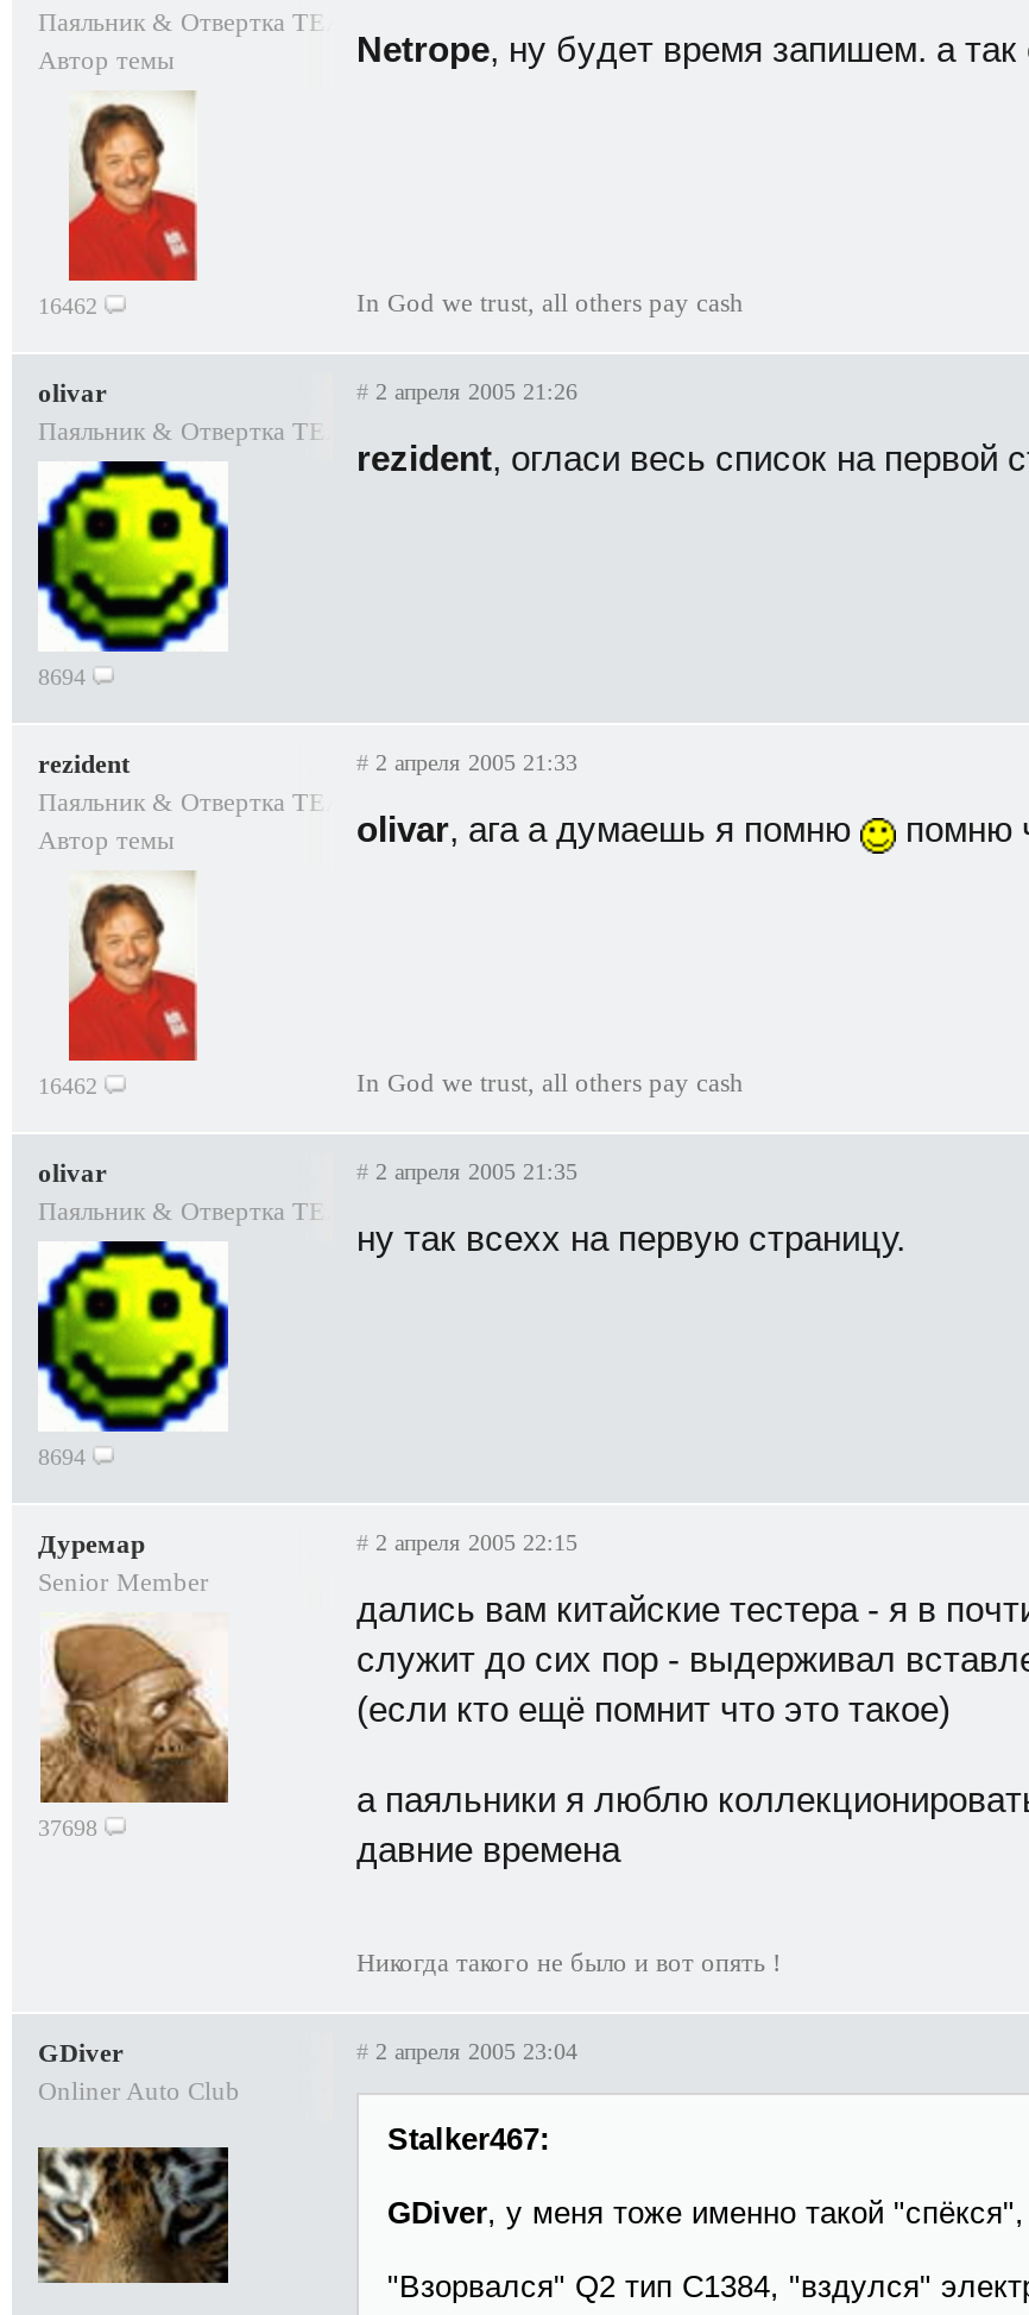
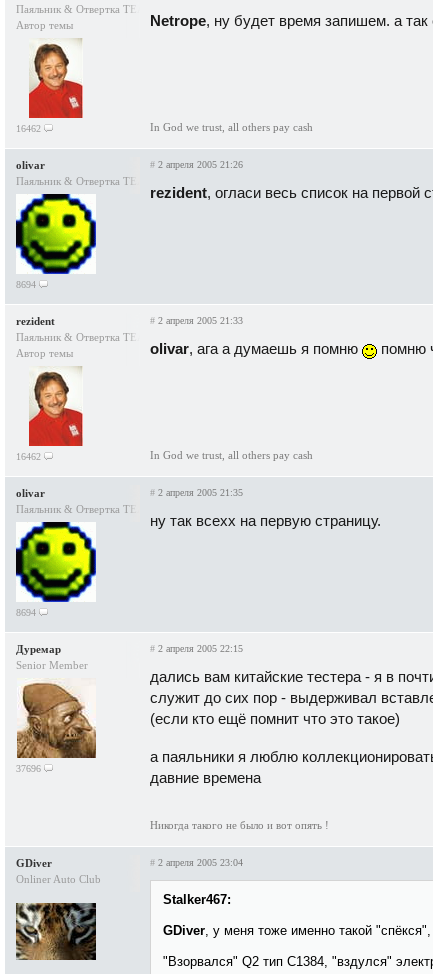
- 37698
+ 37696
